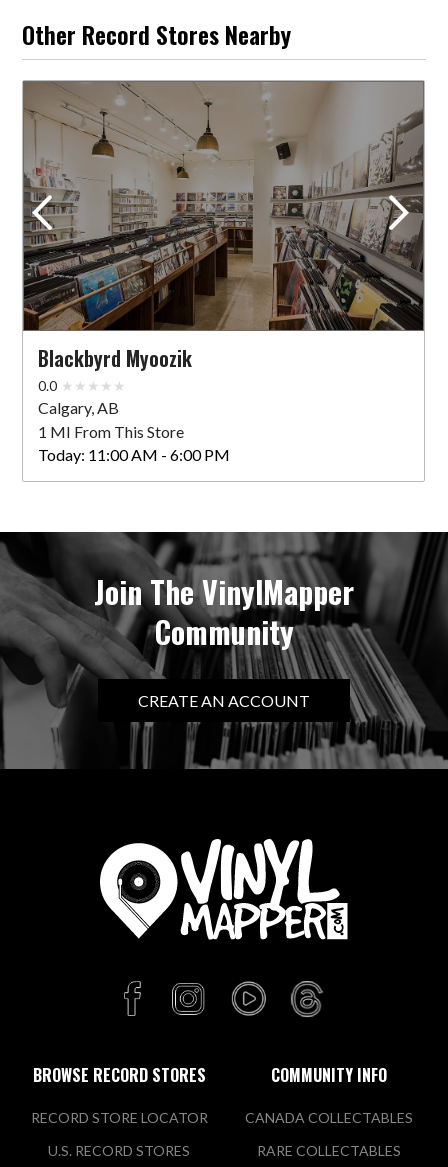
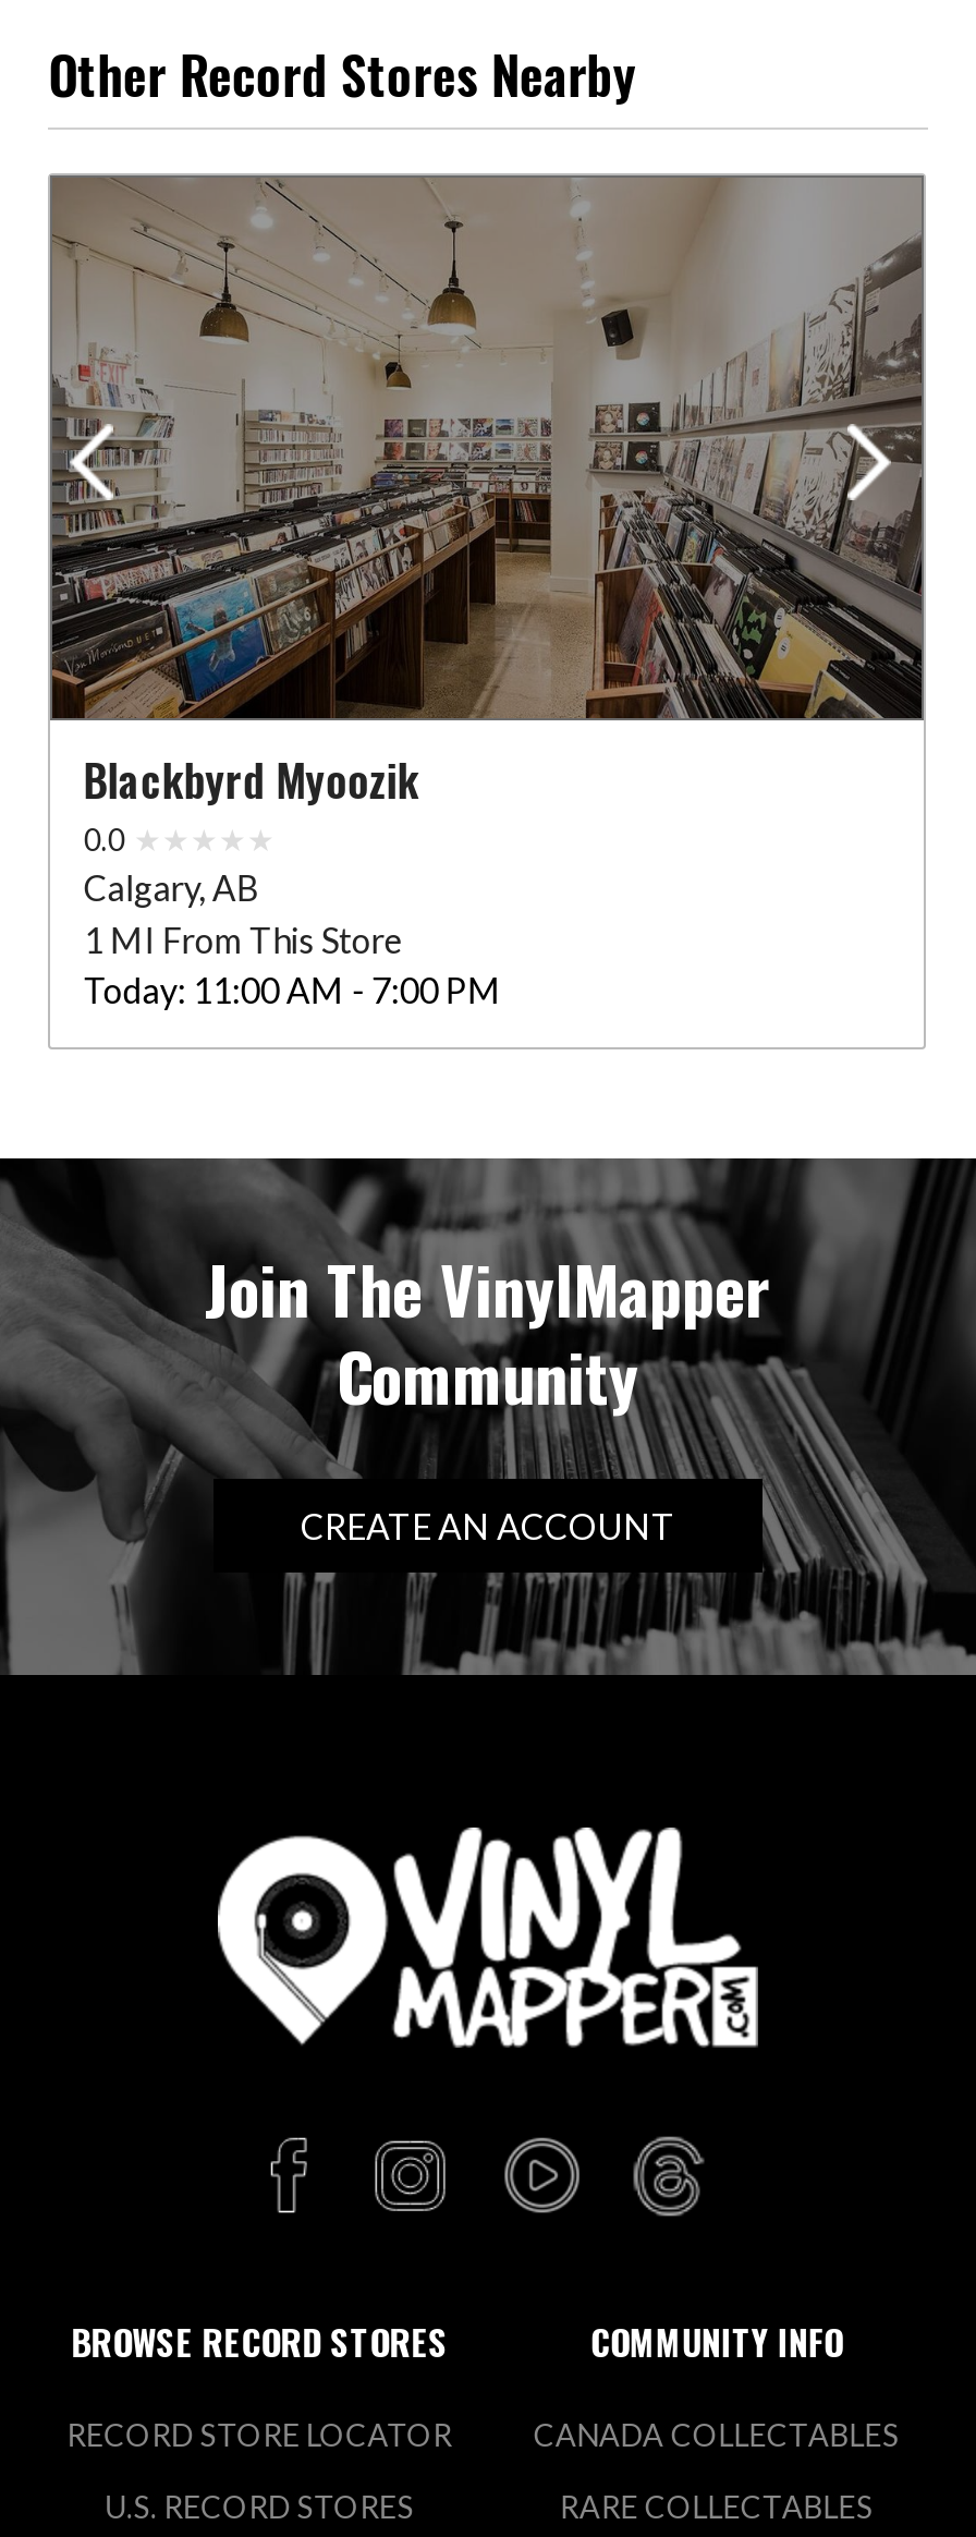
- Today: 11:00 AM - 6:00 PM
+ Today: 11:00 AM - 7:00 PM
